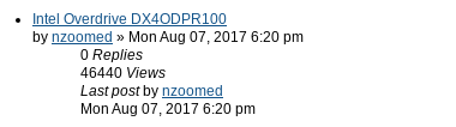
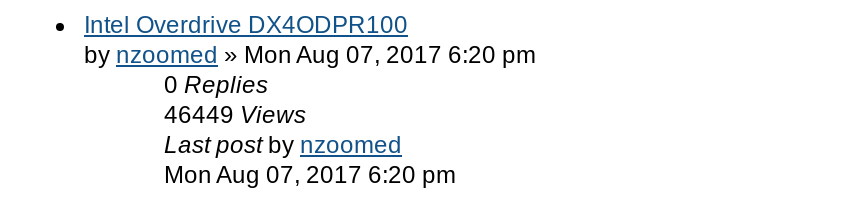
- 46440 Views
+ 46449 Views
